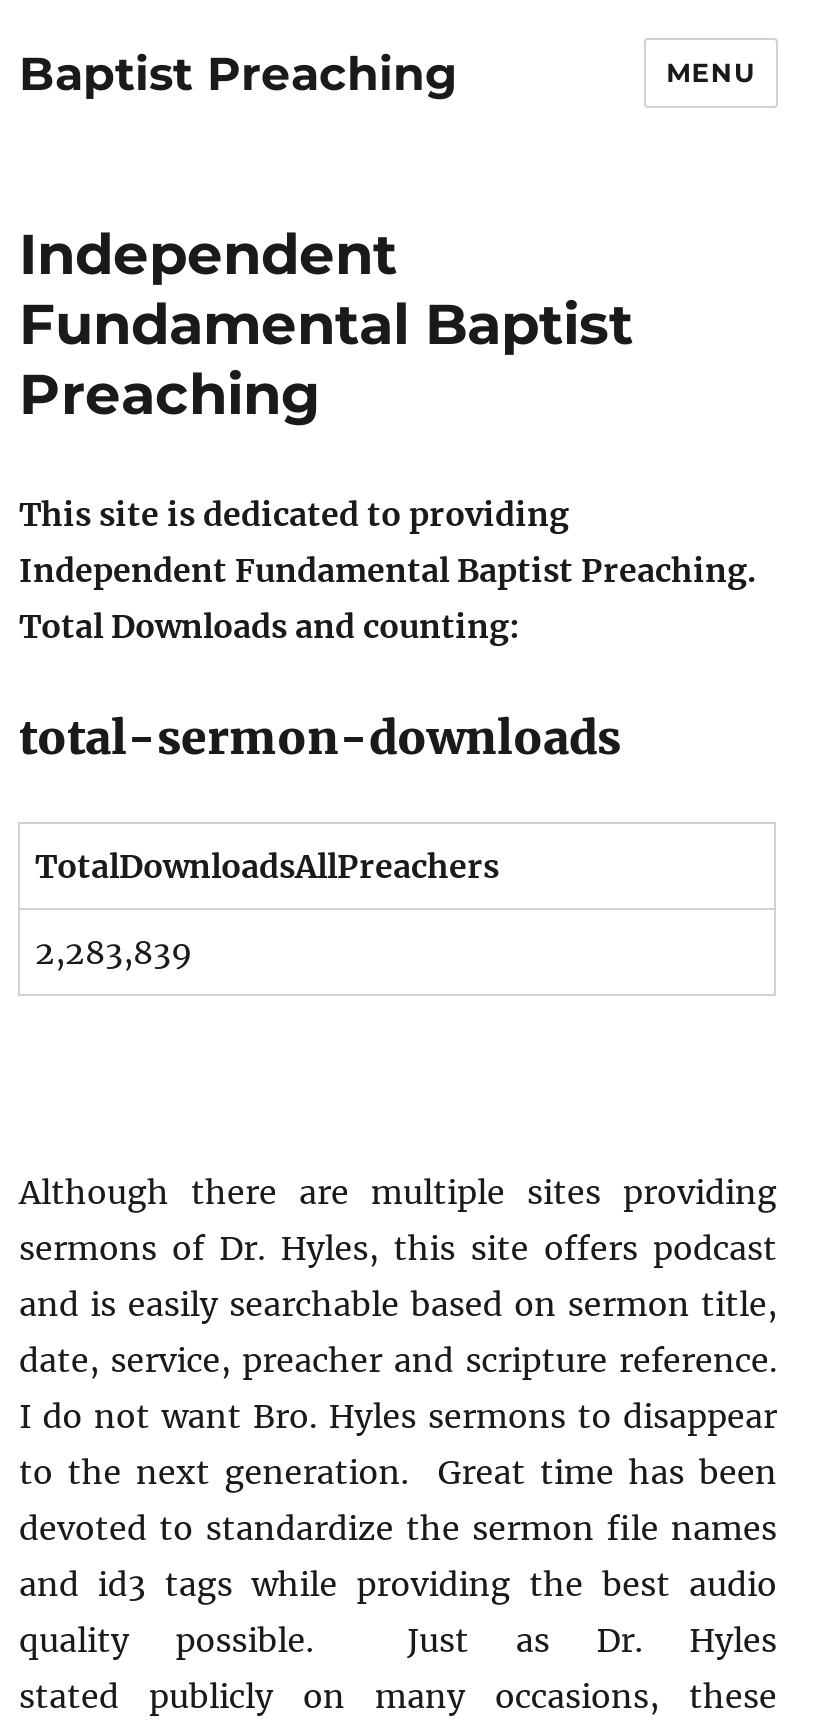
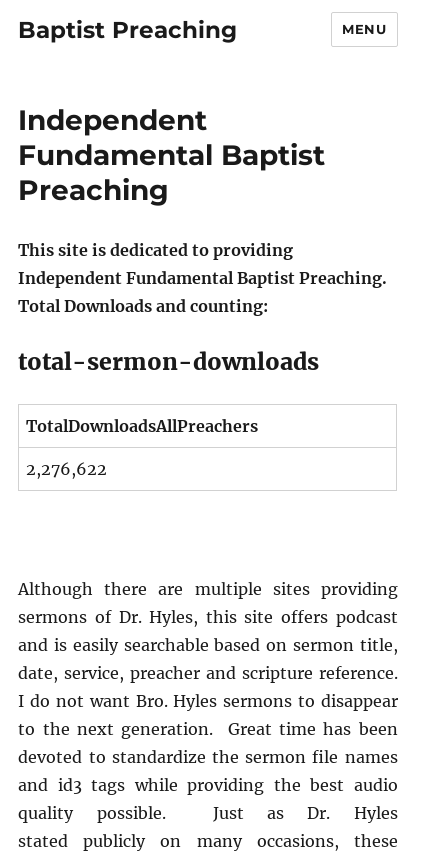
- 2,283,839
+ 2,276,622
